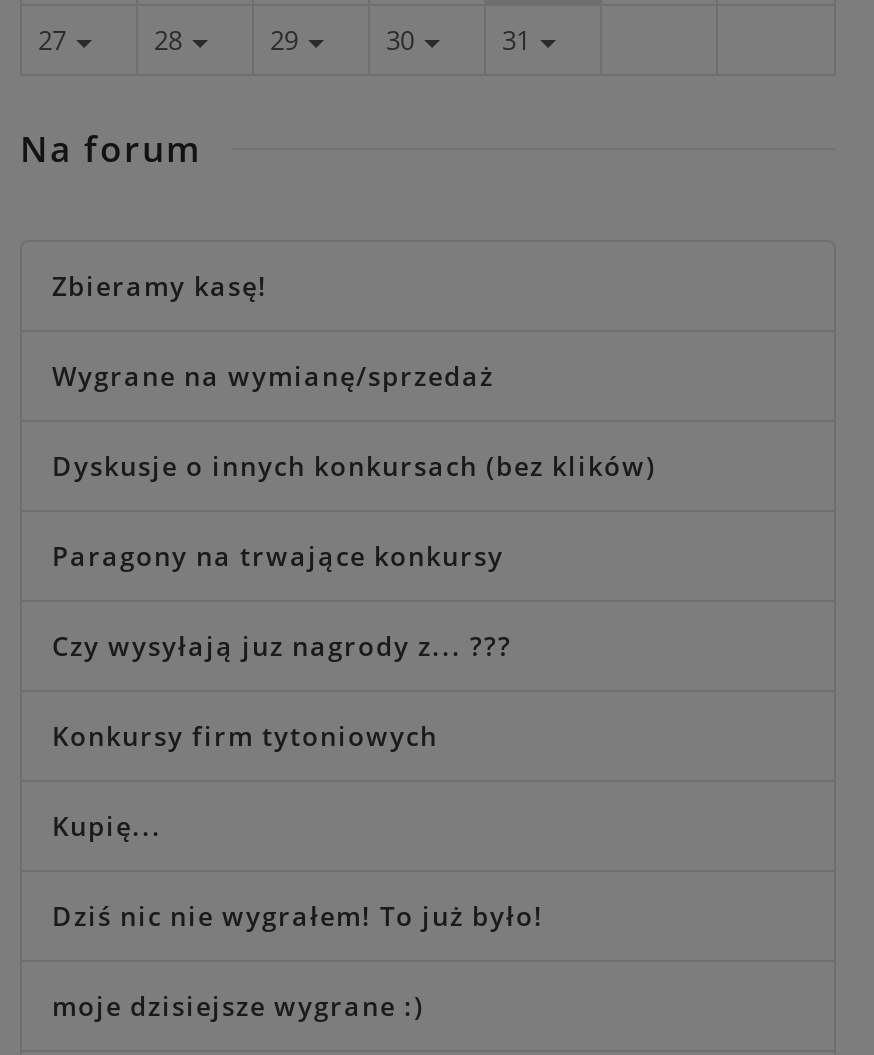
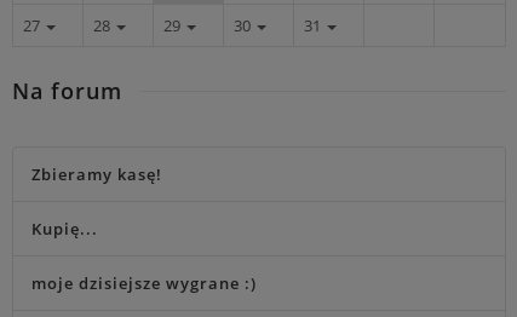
- Wygrane na wymianę/sprzedaż
- Dyskusje o innych konkursach (bez klików)
- Paragony na trwające konkursy
- Czy wysyłają juz nagrody z... ???
- Konkursy firm tytoniowych

- Dziś nic nie wygrałem! To już było!
